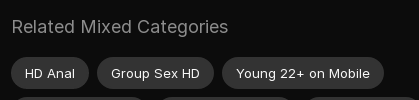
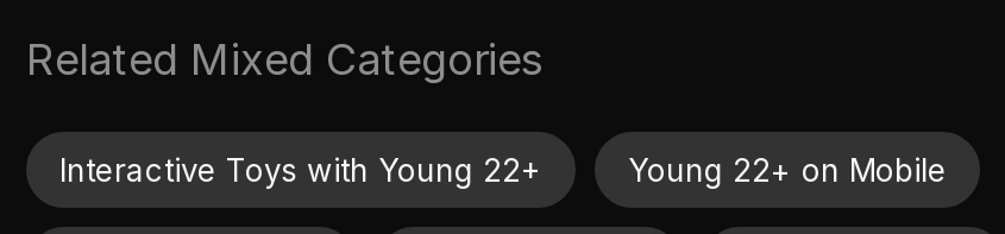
- HD Anal
- Group Sex HD
+ Interactive Toys with Young 22+
